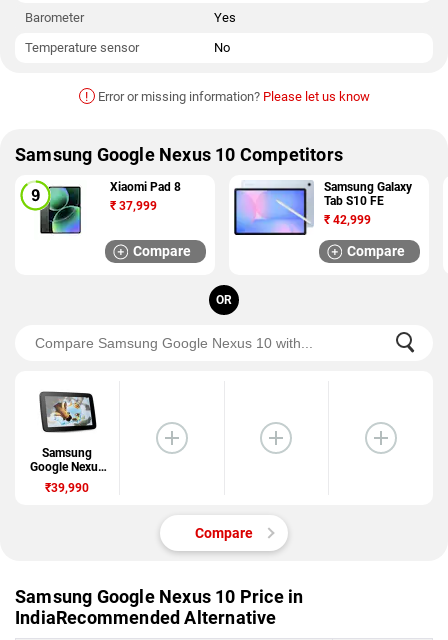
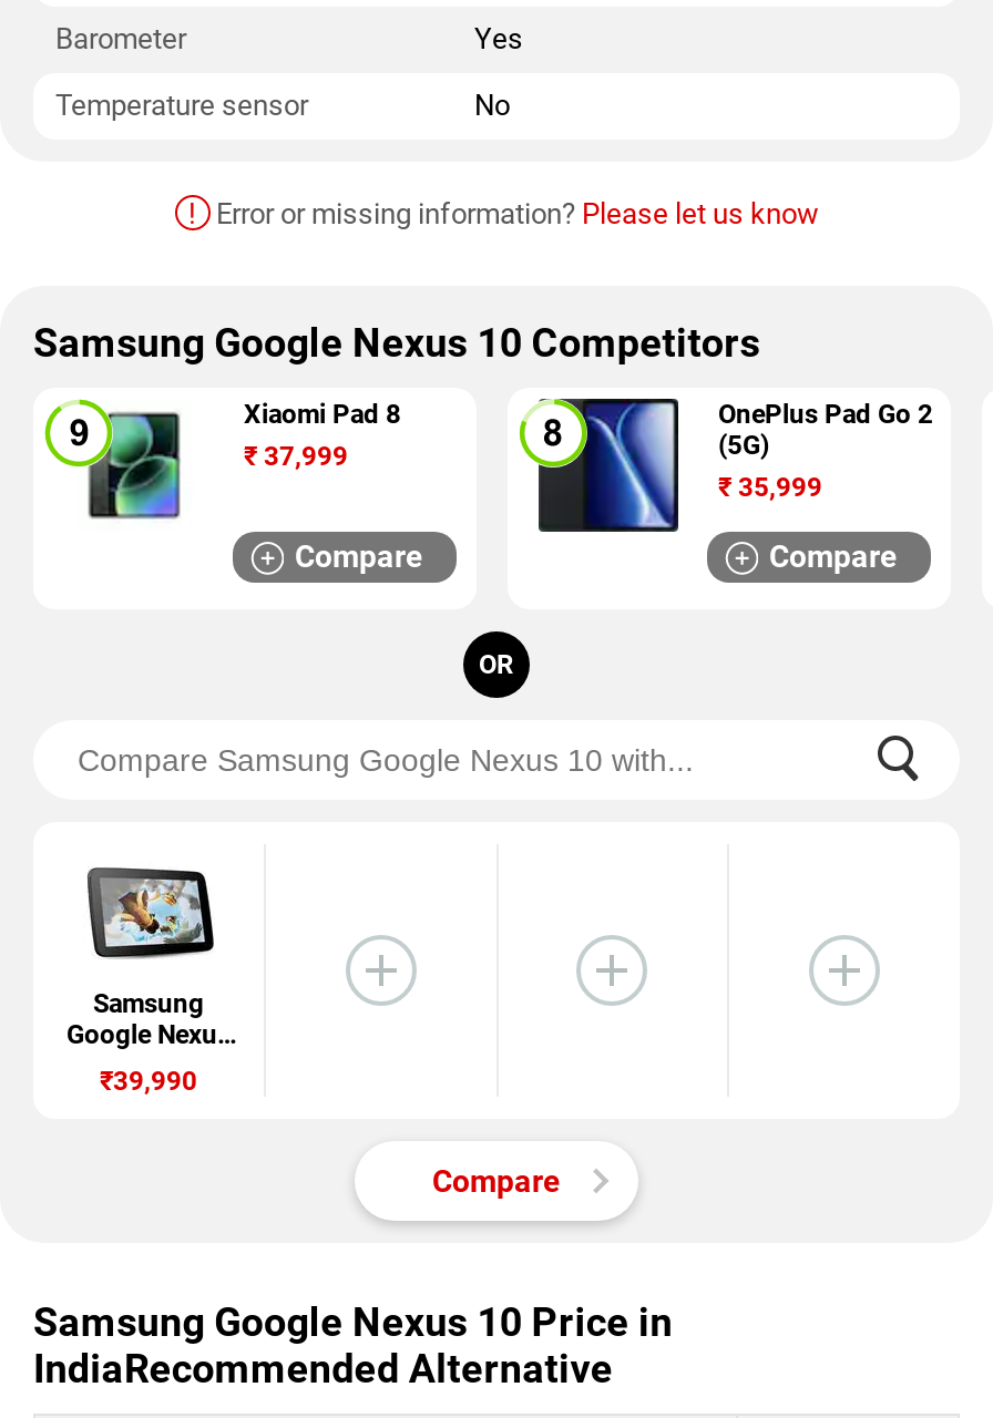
- [image]
- Samsung Galaxy
- Tab S10 FE
- ₹42,999
+ [image]
+ OnePlus Pad Go 2
+ (5G)
+ ₹35,999
